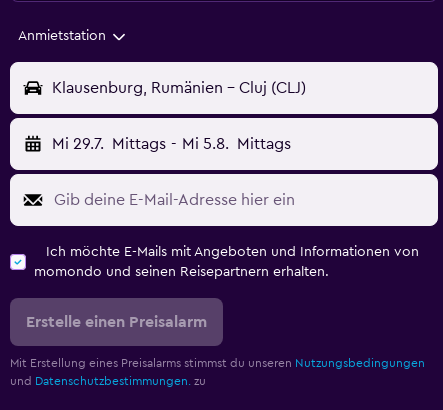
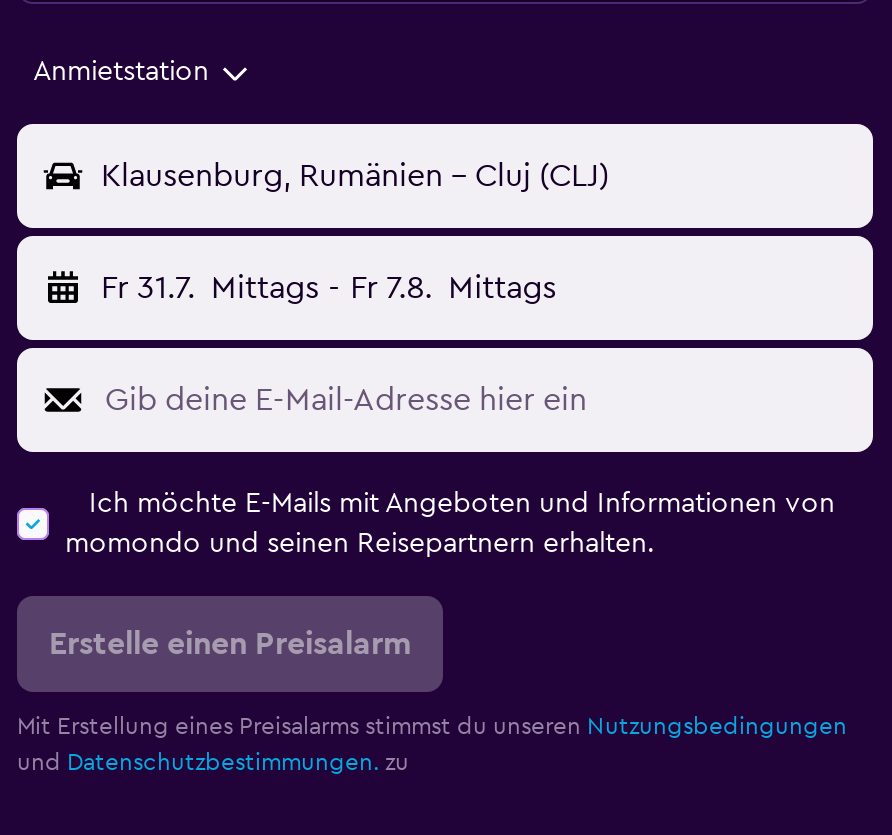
- Mi 29.7. Mittags - Mi 5.8. Mittags
+ Fr 31.7. Mittags - Fr 7.8. Mittags
